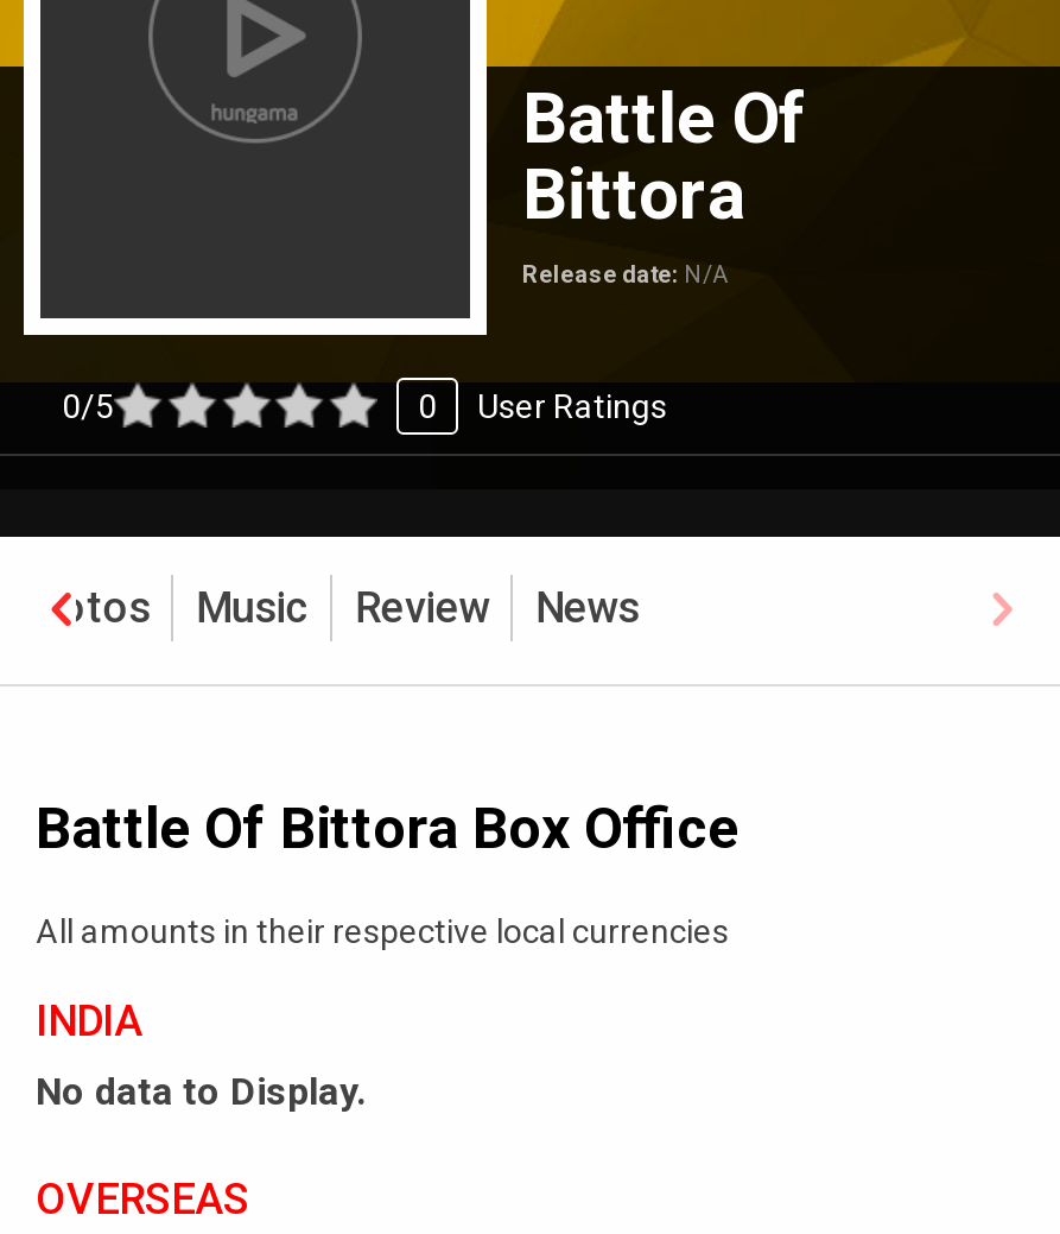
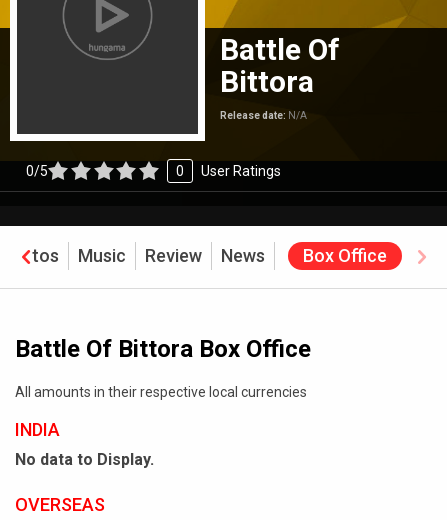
+ Box Office
